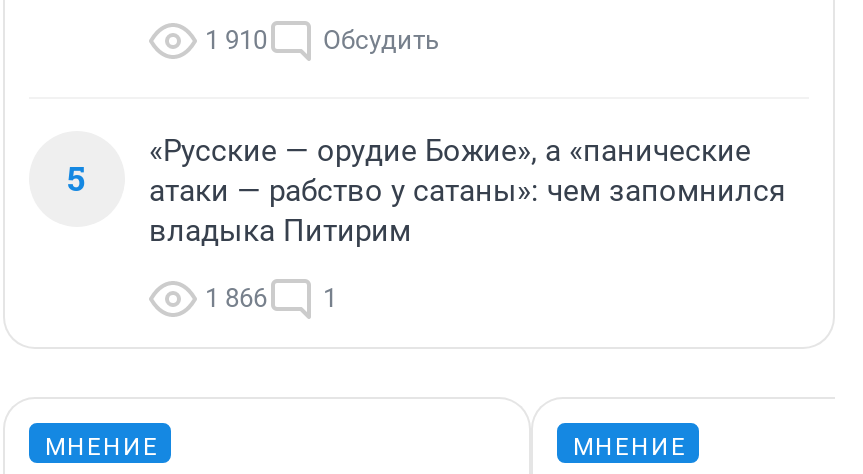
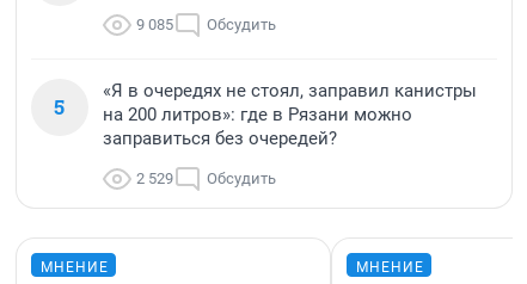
- 1 910 Обсудить
+ 9 085 Обсудить

- «Русские — орудие Божие», а «панические
- атаки — рабство у сатаны»: чем запомнился
- владыка Питирим
+ «Я в очередях не стоял, заправил канистры
+ на 200 литров»: где в Рязани можно
+ заправиться без очередей?

- 1 866
- 1
+ 2 529
+ Обсудить
